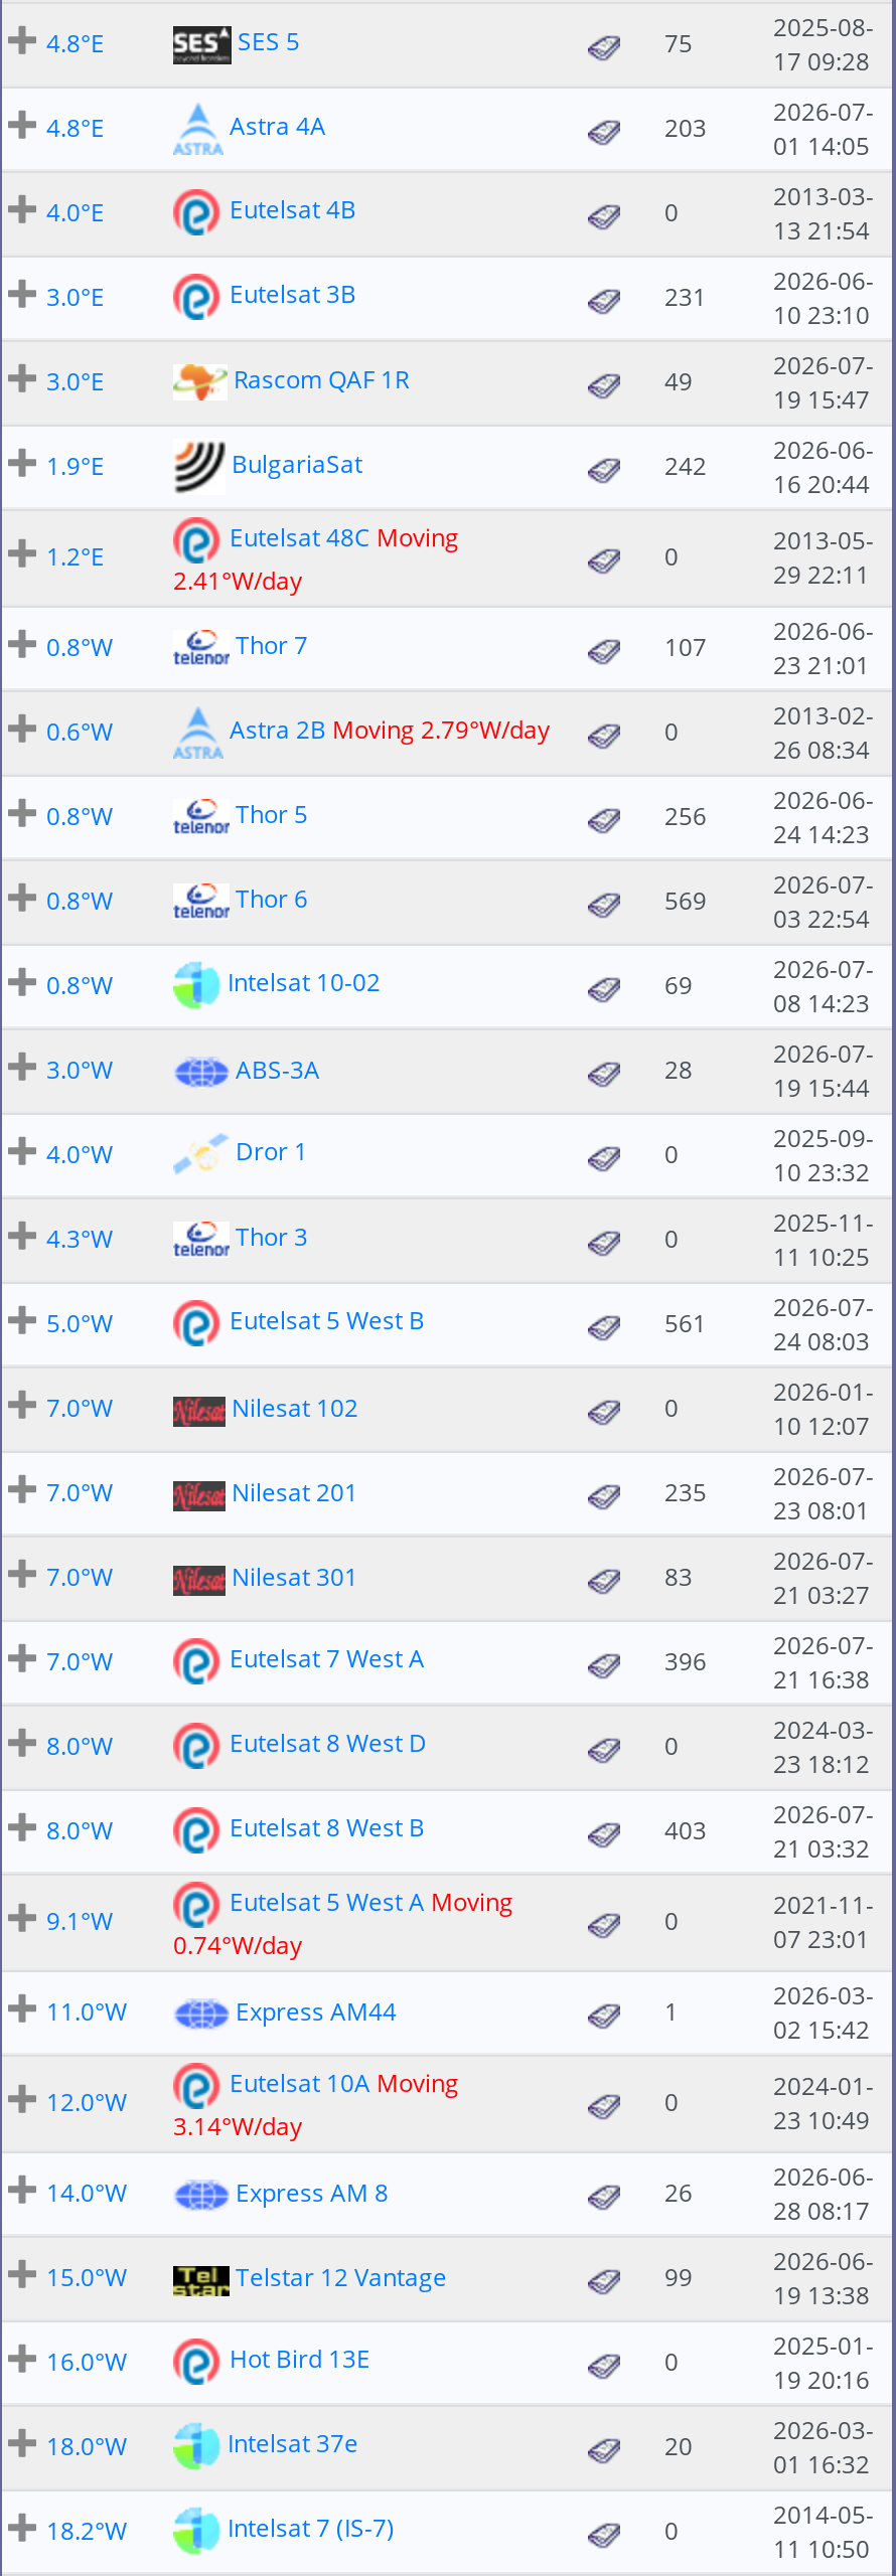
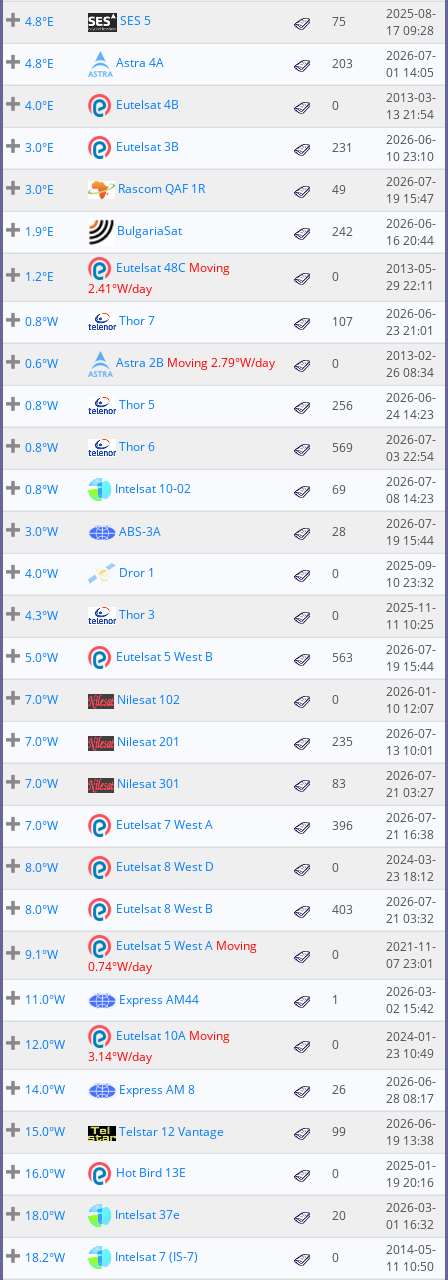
- 561 2026-07-
+ 563 2026-07-

- 24 08:03
+ 19 15:44

- 23 08:01
+ 13 10:01
